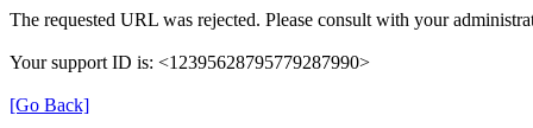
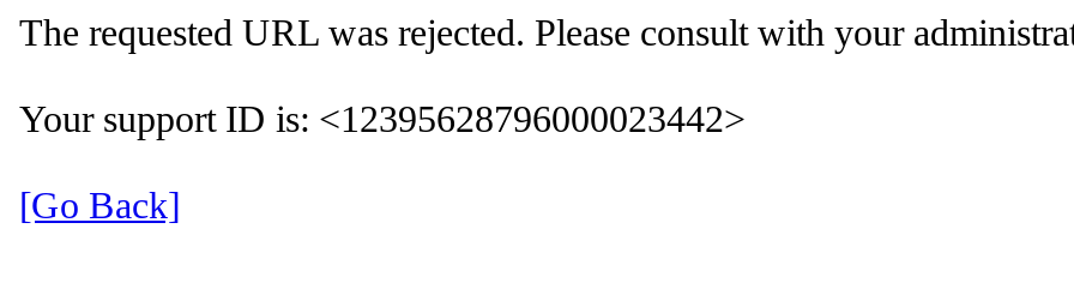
- Your support ID is: <12395628795779287990>
+ Your support ID is: <12395628796000023442>
